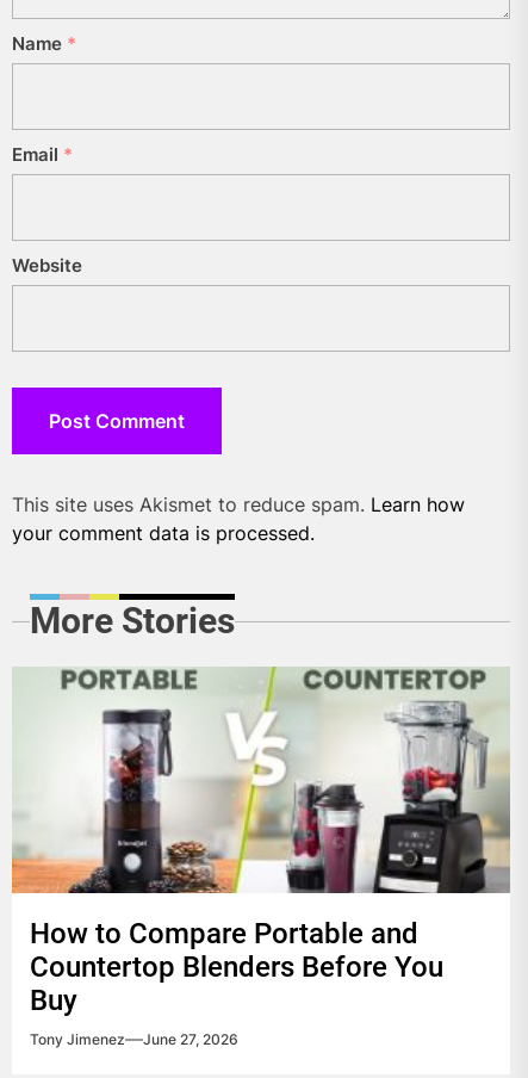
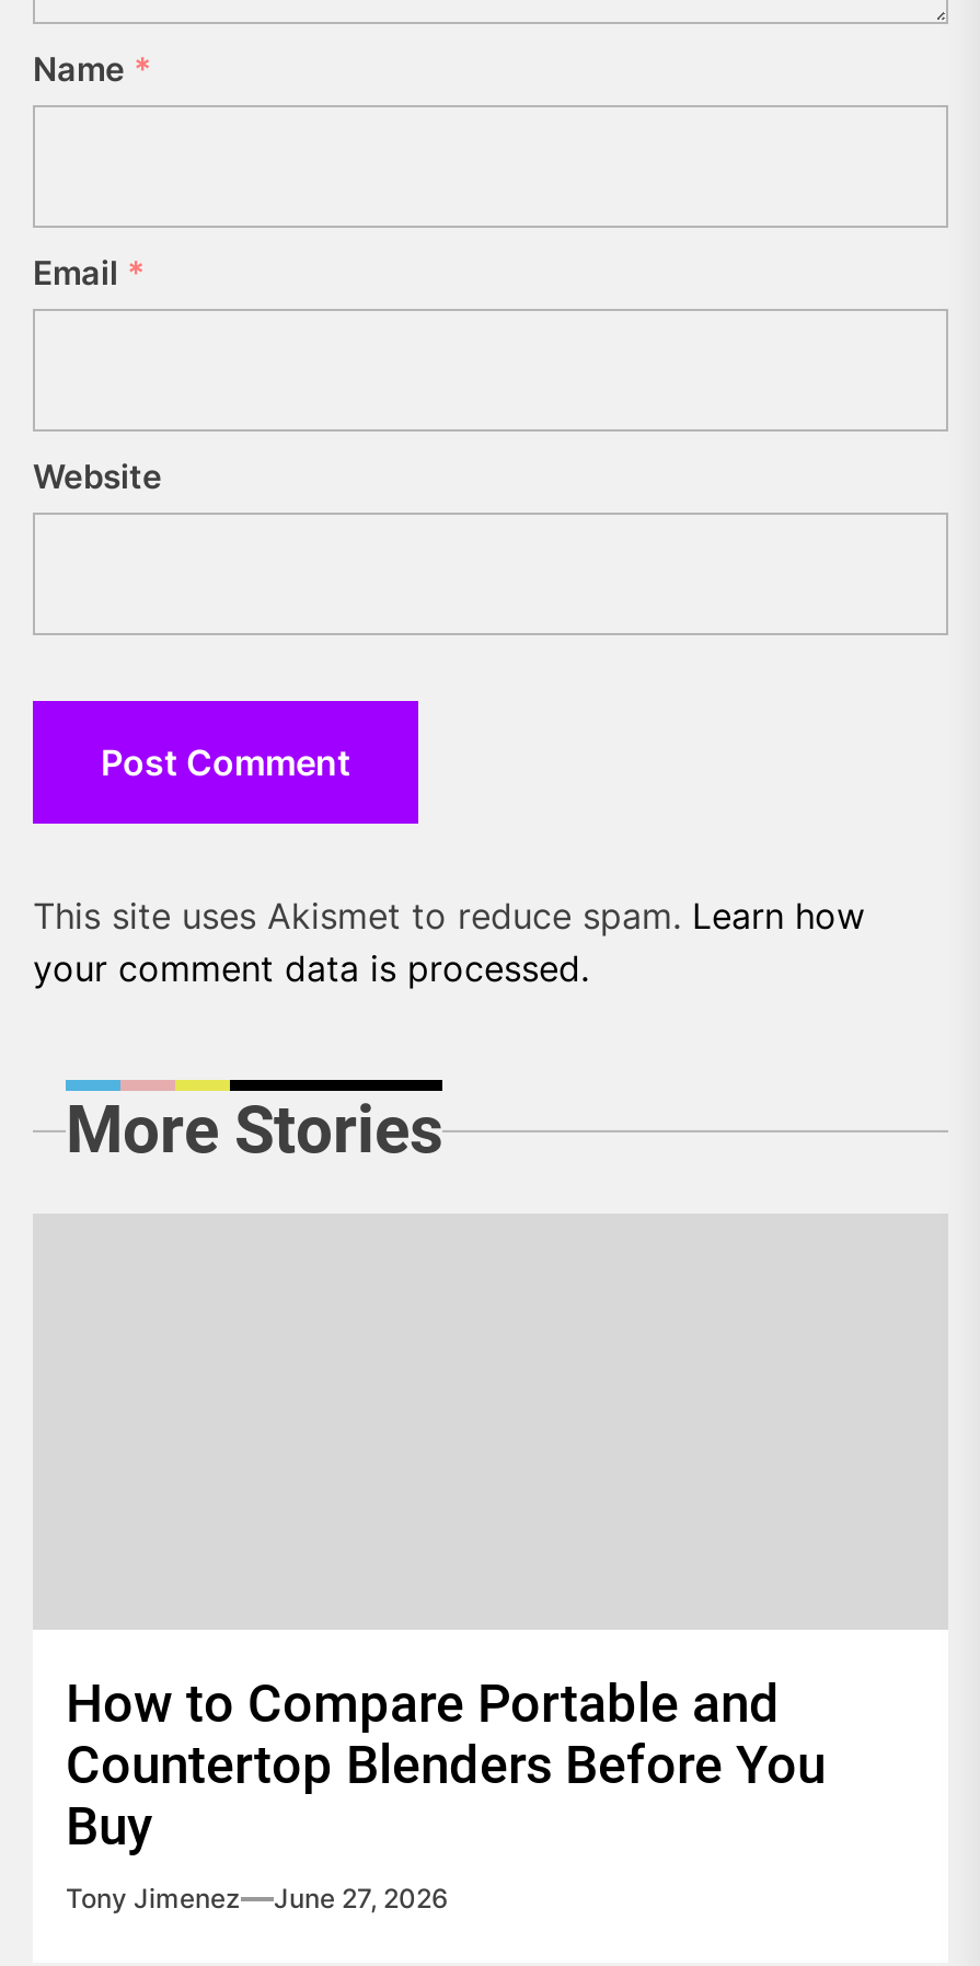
- [image]
